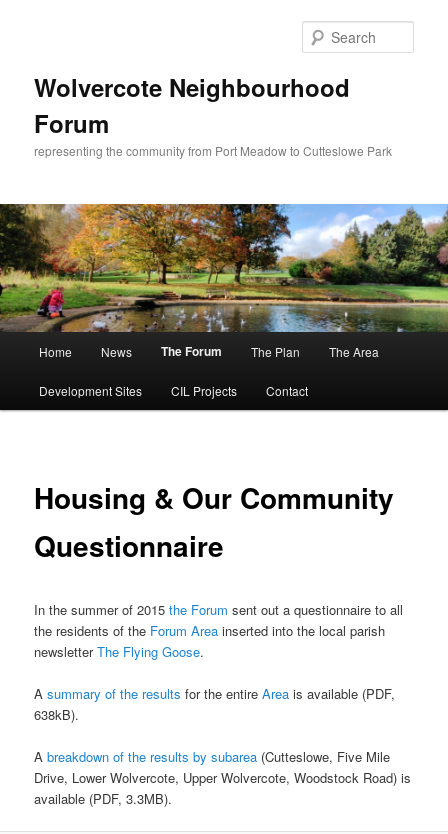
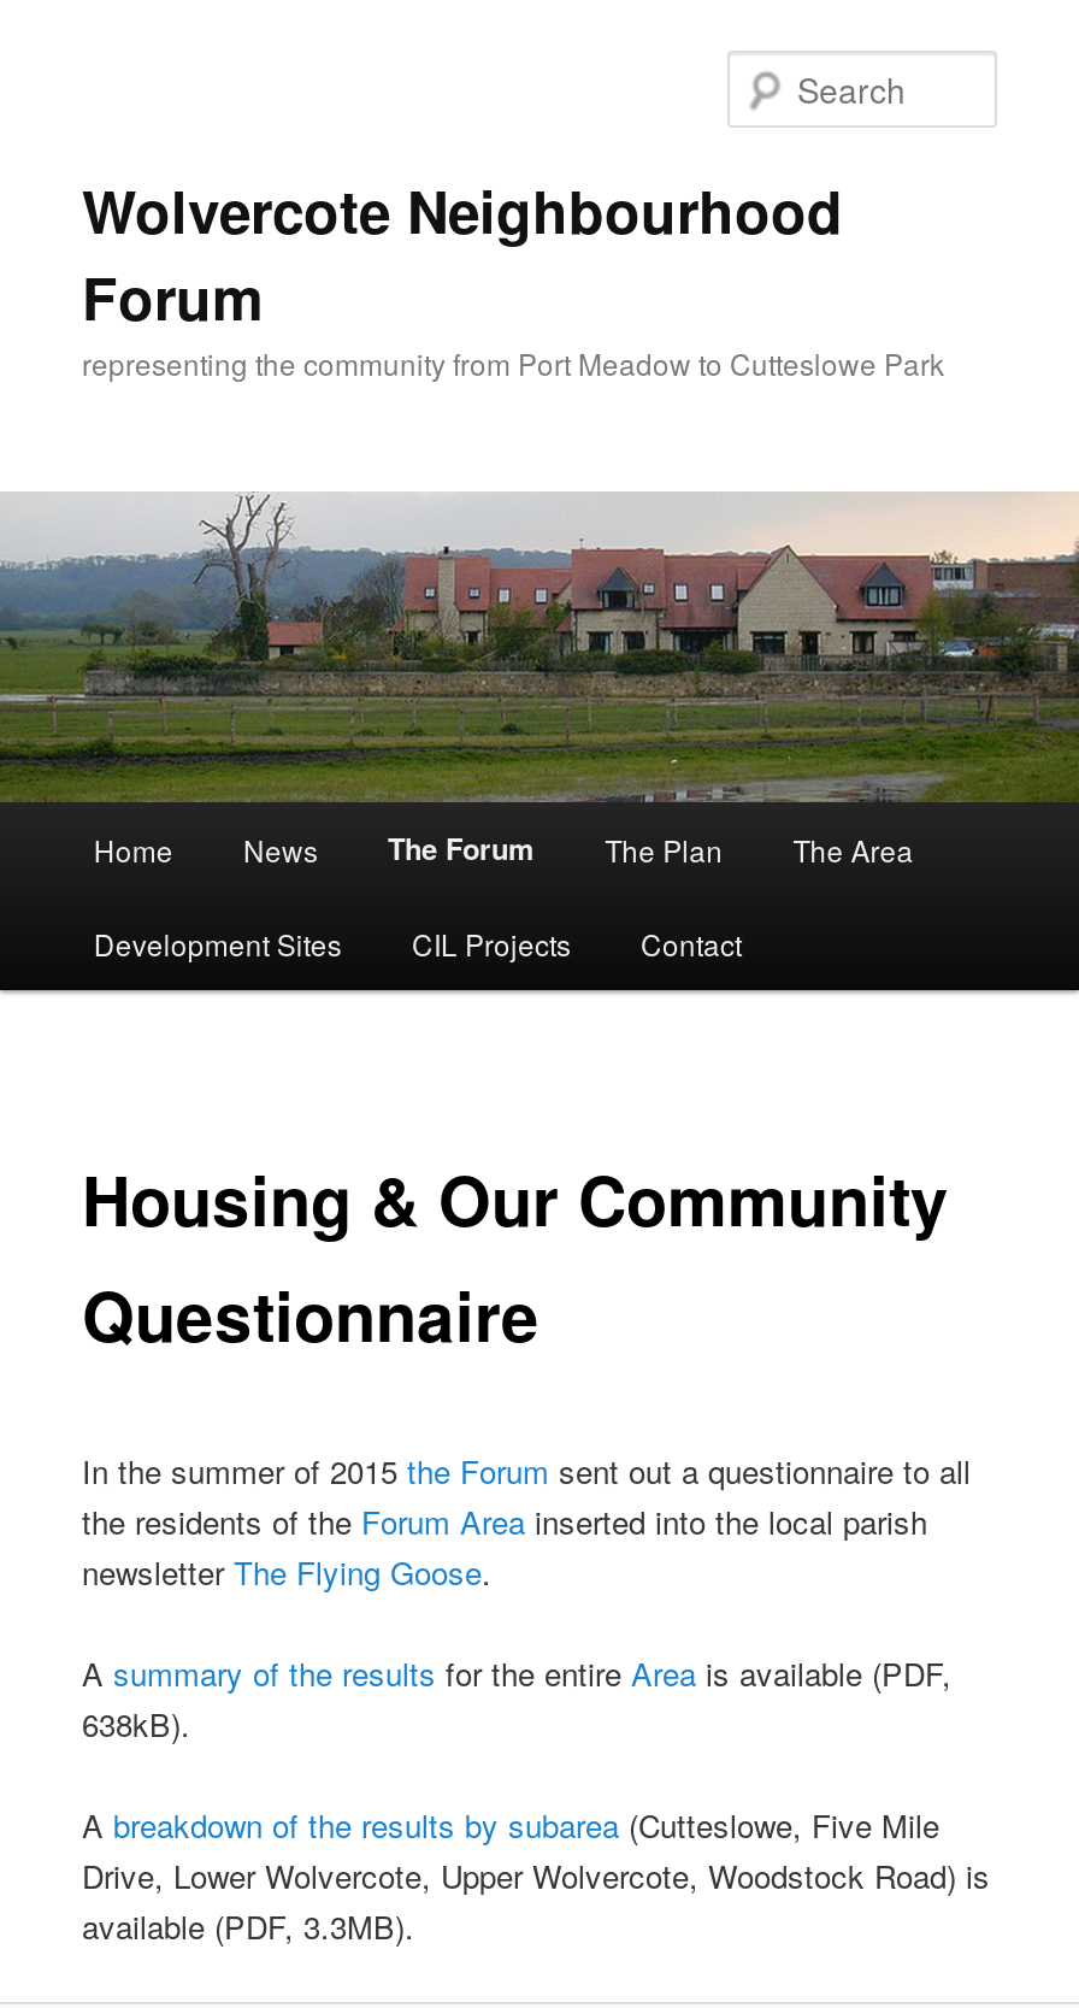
- [image]
+ [image]
